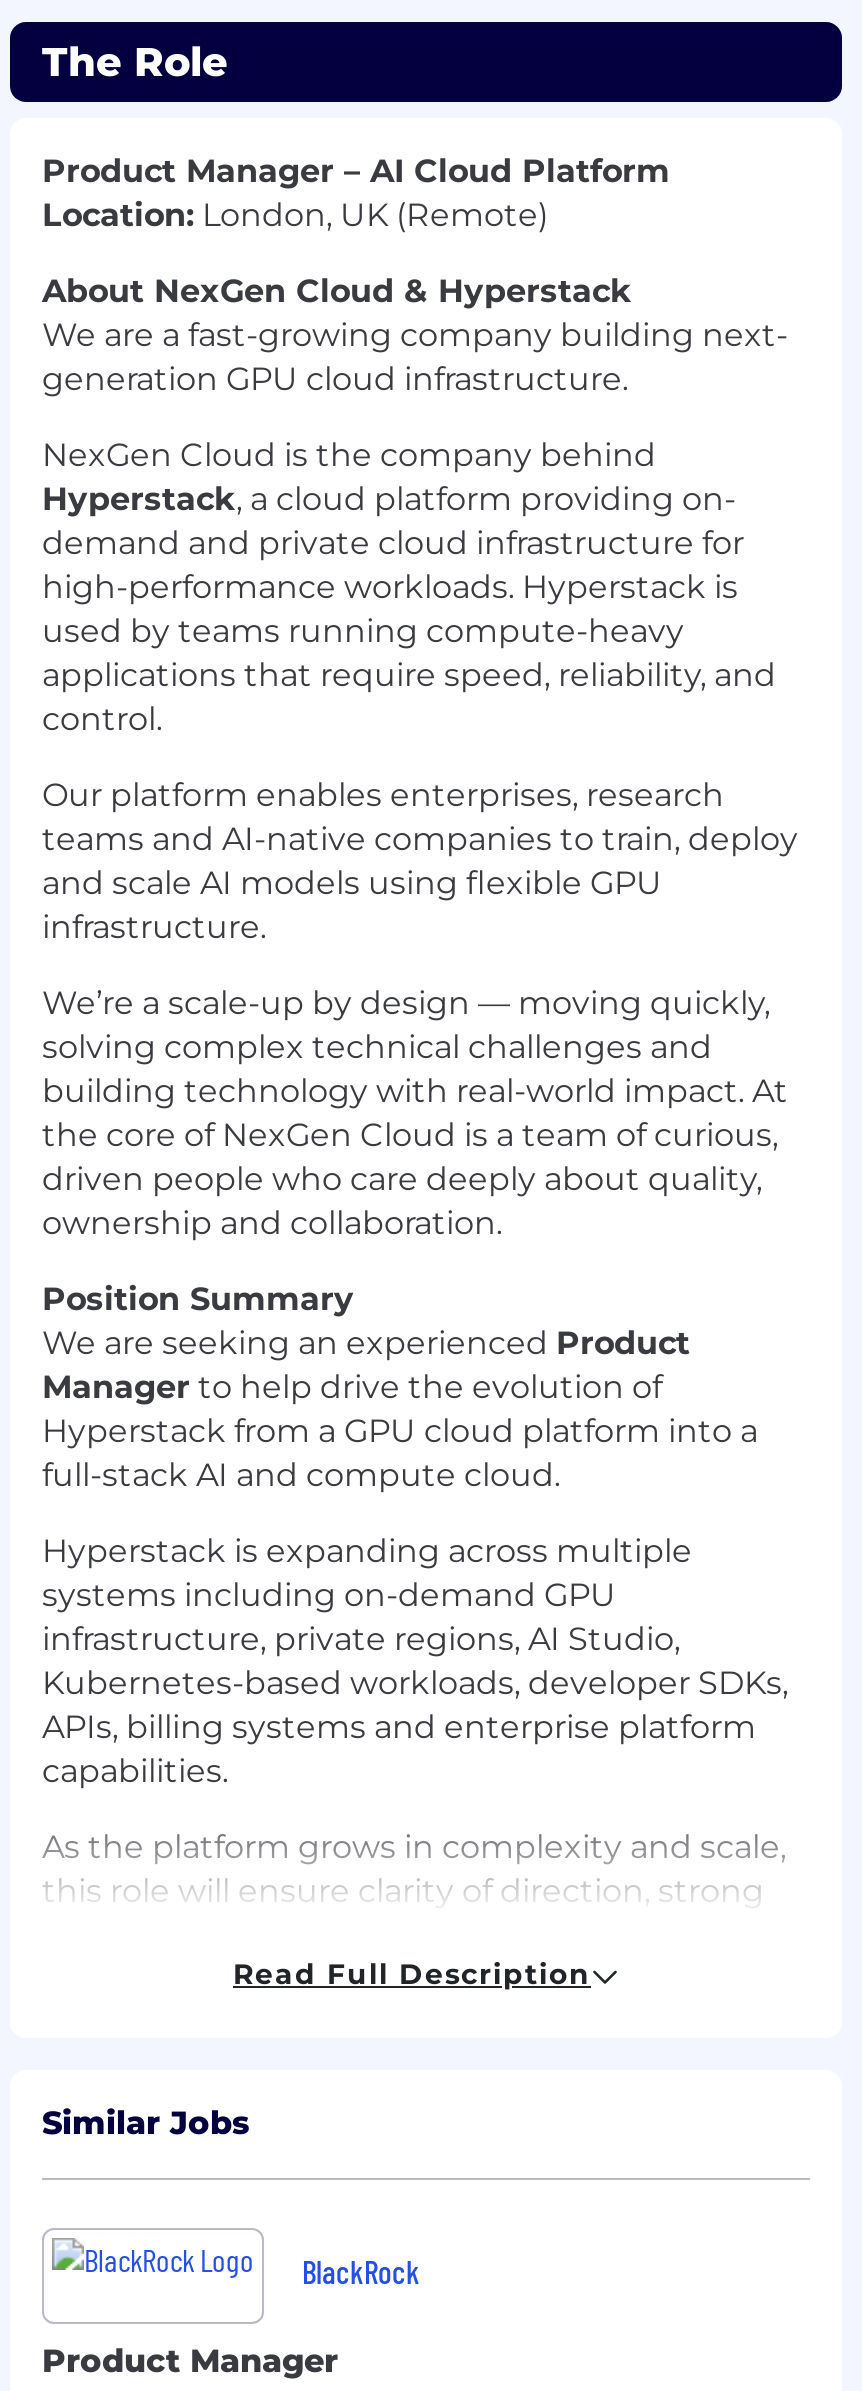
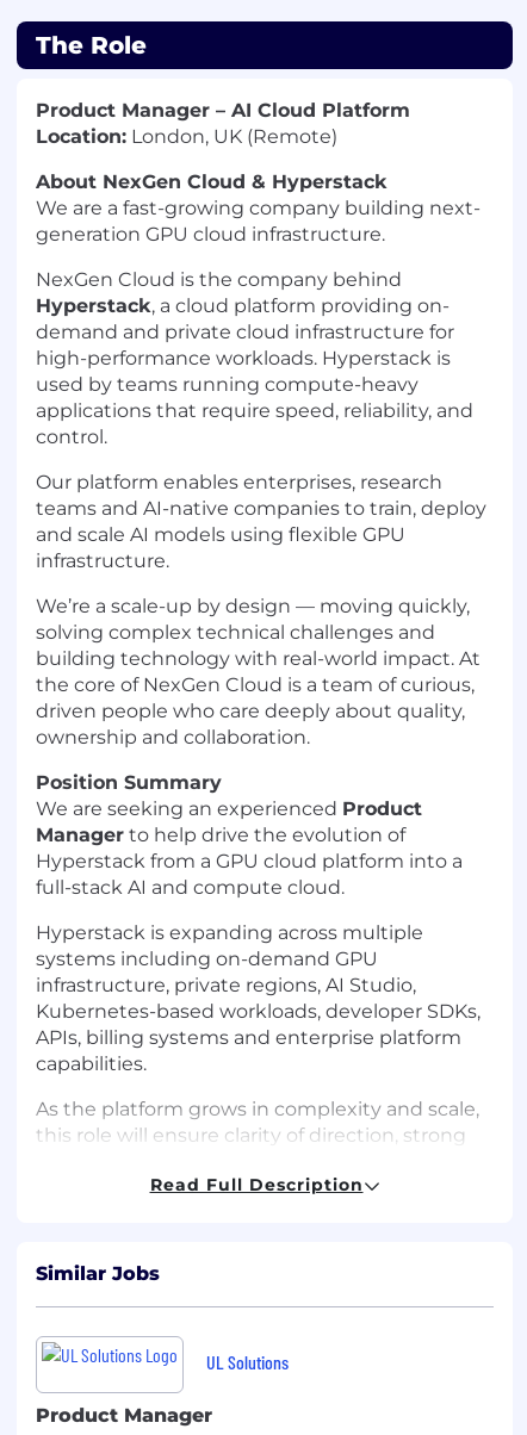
- BlackRock
+ UL Solutions
